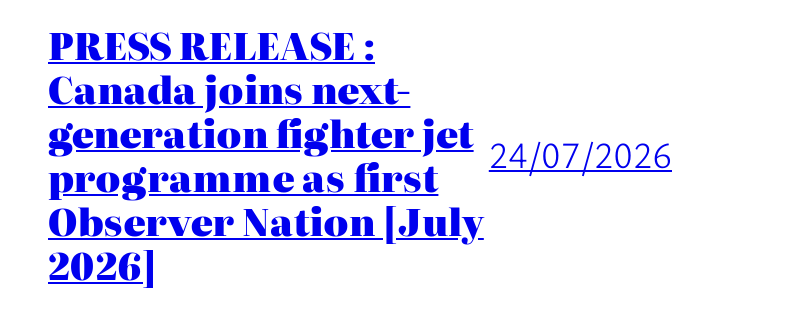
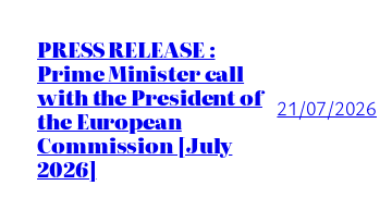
- Canada joins next-
- generation fighter jet
- programme as first
- Observer Nation [July
+ Prime Minister call
+ with the President of
+ the European
+ Commission [July

- 24/07/2026
+ 21/07/2026
